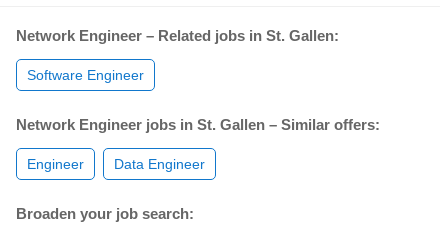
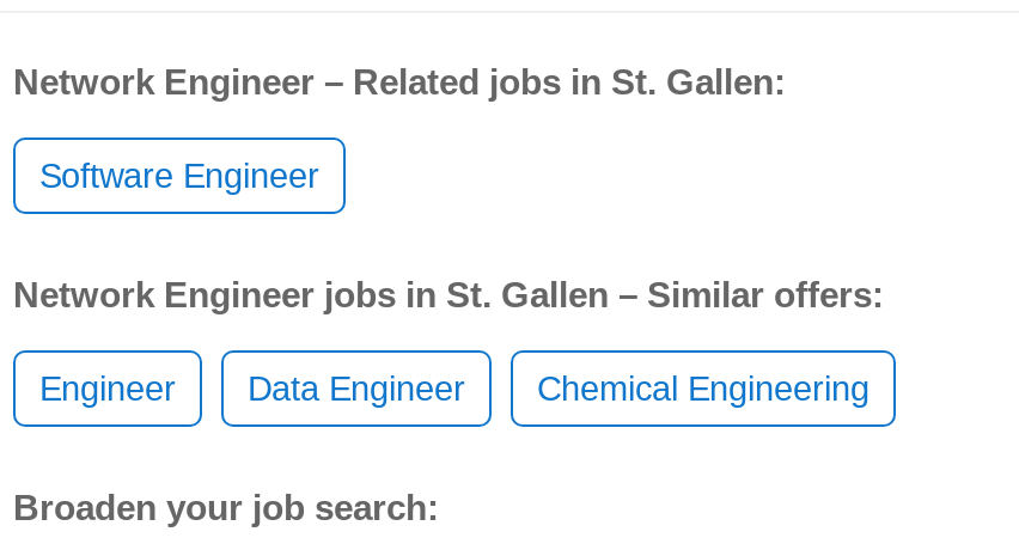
+ Chemical Engineering
